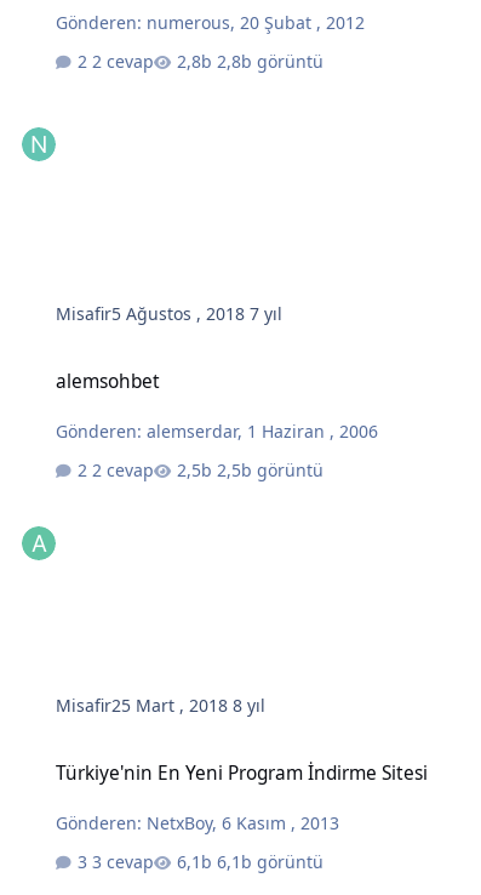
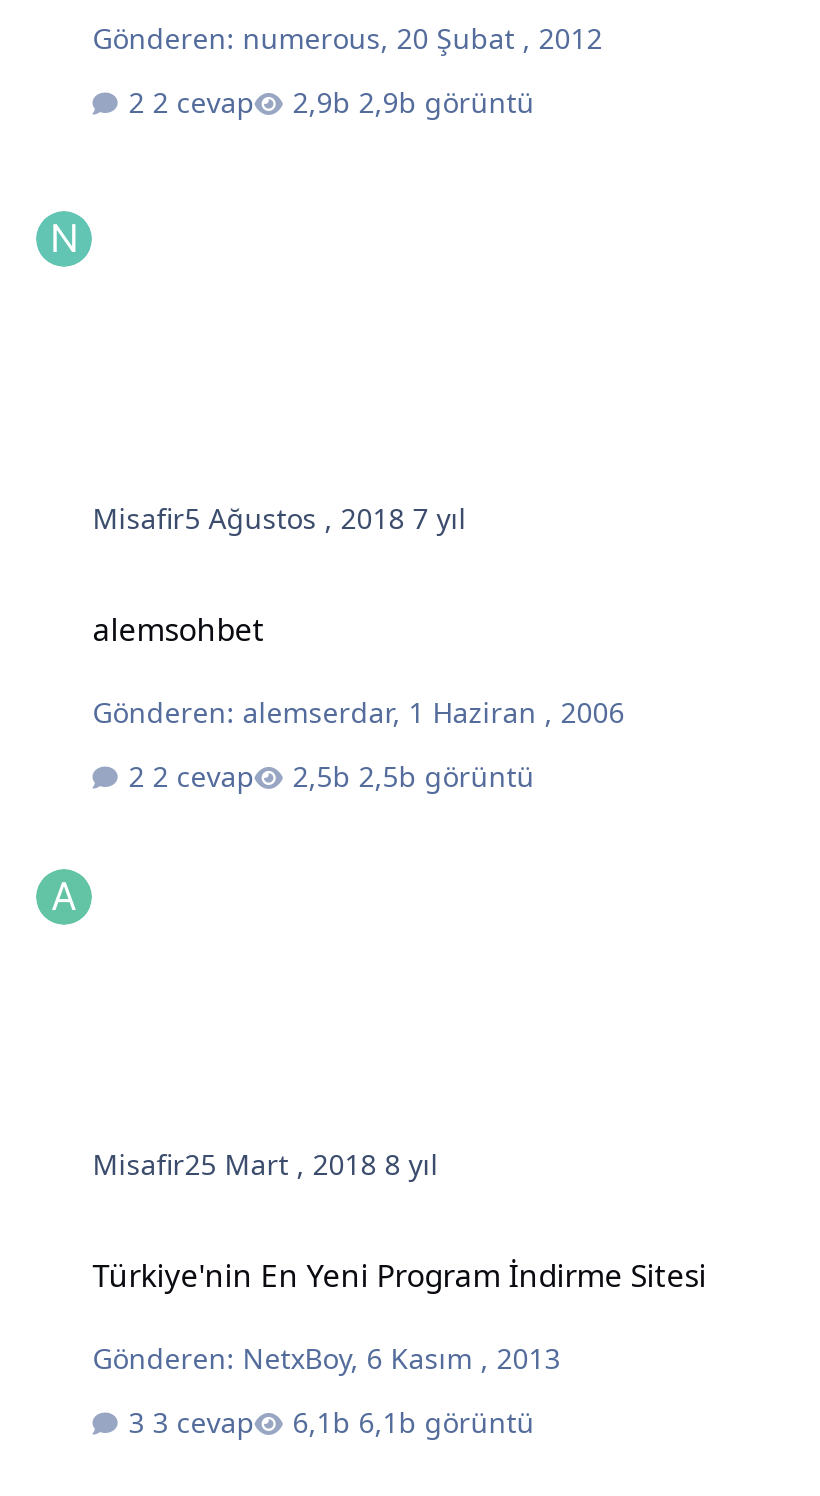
- 2,8b görüntü
+ 2,9b görüntü
